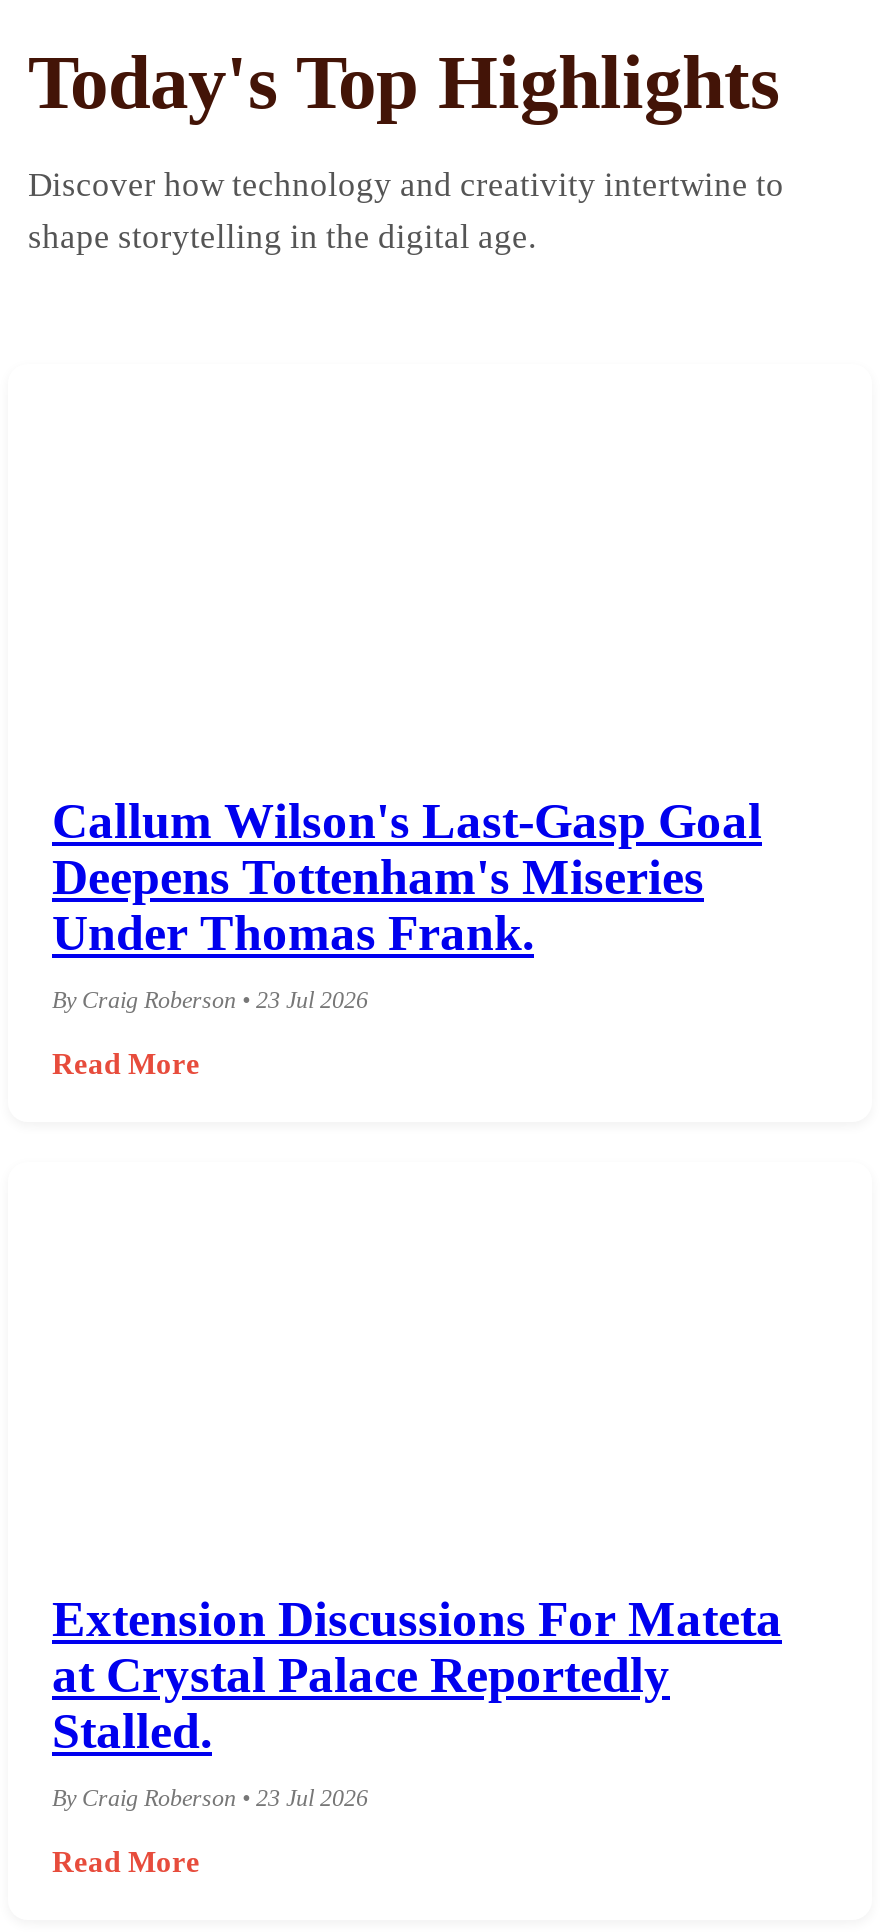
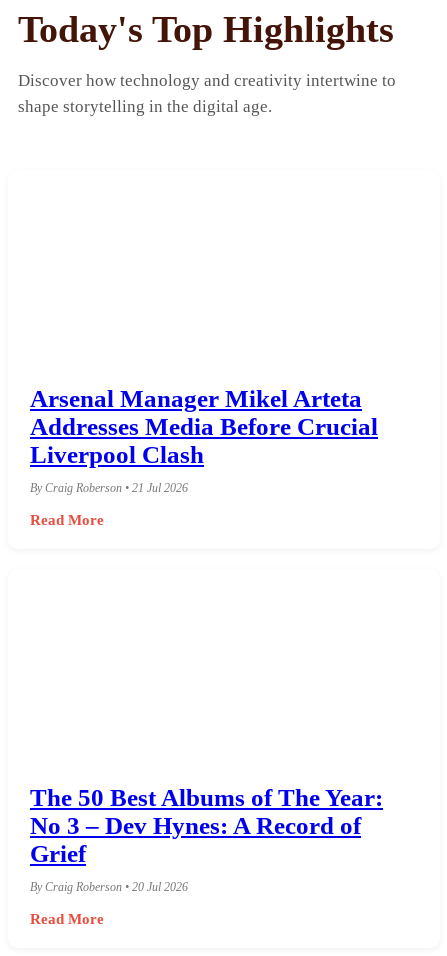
- Callum Wilson's Last-Gasp Goal
- Deepens Tottenham's Miseries
- Under Thomas Frank.
+ Arsenal Manager Mikel Arteta
+ Addresses Media Before Crucial
+ Liverpool Clash

- By Craig Roberson • 23 Jul 2026
+ By Craig Roberson • 21 Jul 2026

- Extension Discussions For Mateta
- at Crystal Palace Reportedly
- Stalled.
+ The 50 Best Albums of The Year:
+ No 3 – Dev Hynes: A Record of
+ Grief

- By Craig Roberson • 23 Jul 2026
+ By Craig Roberson • 20 Jul 2026
